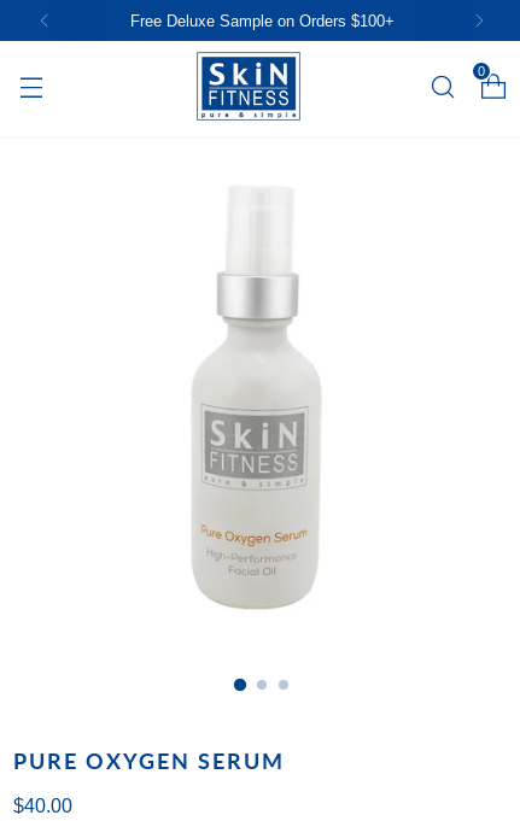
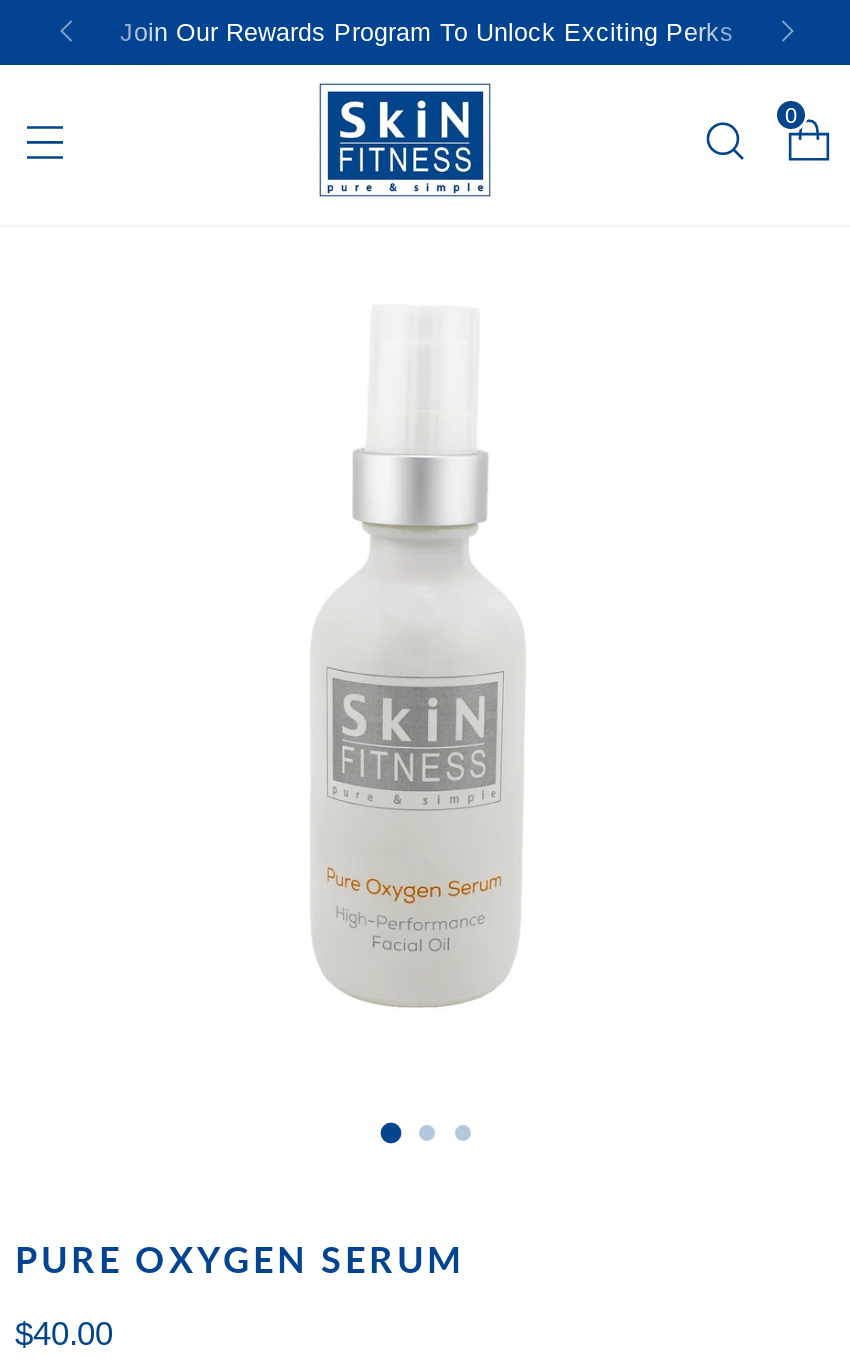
- Free Deluxe Sample on Orders $100+
+ Join Our Rewards Program To Unlock Exciting Perks
